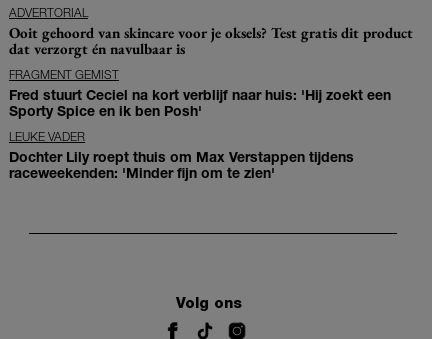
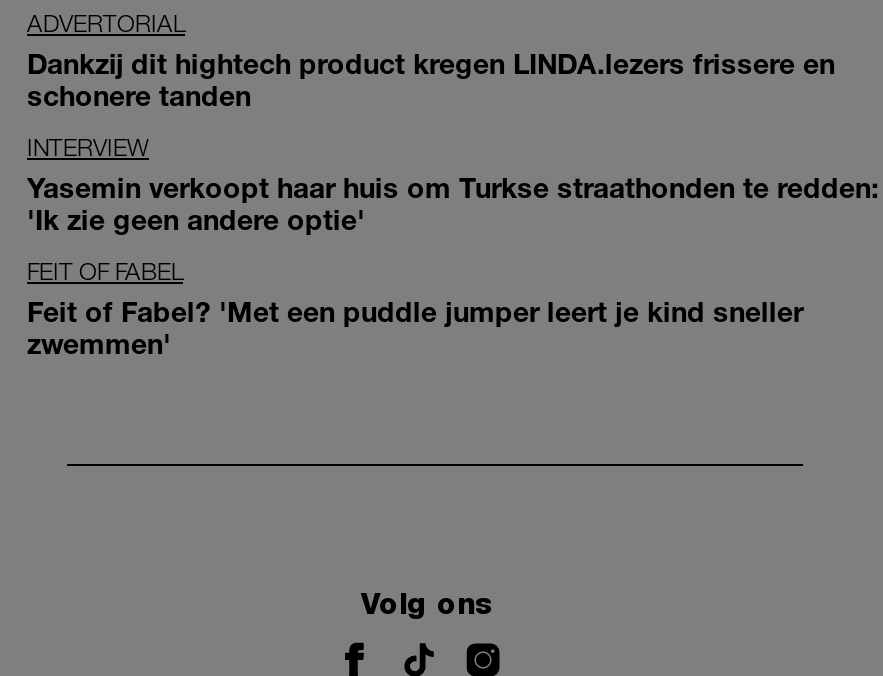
- Ooit gehoord van skincare voor je oksels? Test gratis dit product
- dat verzorgt én navulbaar is
+ Dankzij dit hightech product kregen LINDA.lezers frissere en
+ schonere tanden

- FRAGMENT GEMIST
- Fred stuurt Ceciel na kort verblijf naar huis: 'Hij zoekt een
- Sporty Spice en ik ben Posh'
+ INTERVIEW
+ Yasemin verkoopt haar huis om Turkse straathonden te redden:
+ 'Ik zie geen andere optie'

- LEUKE VADER
- Dochter Lily roept thuis om Max Verstappen tijdens
- raceweekenden: 'Minder fijn om te zien'
+ FEIT OF FABEL
+ Feit of Fabel? 'Met een puddle jumper leert je kind sneller
+ zwemmen'
